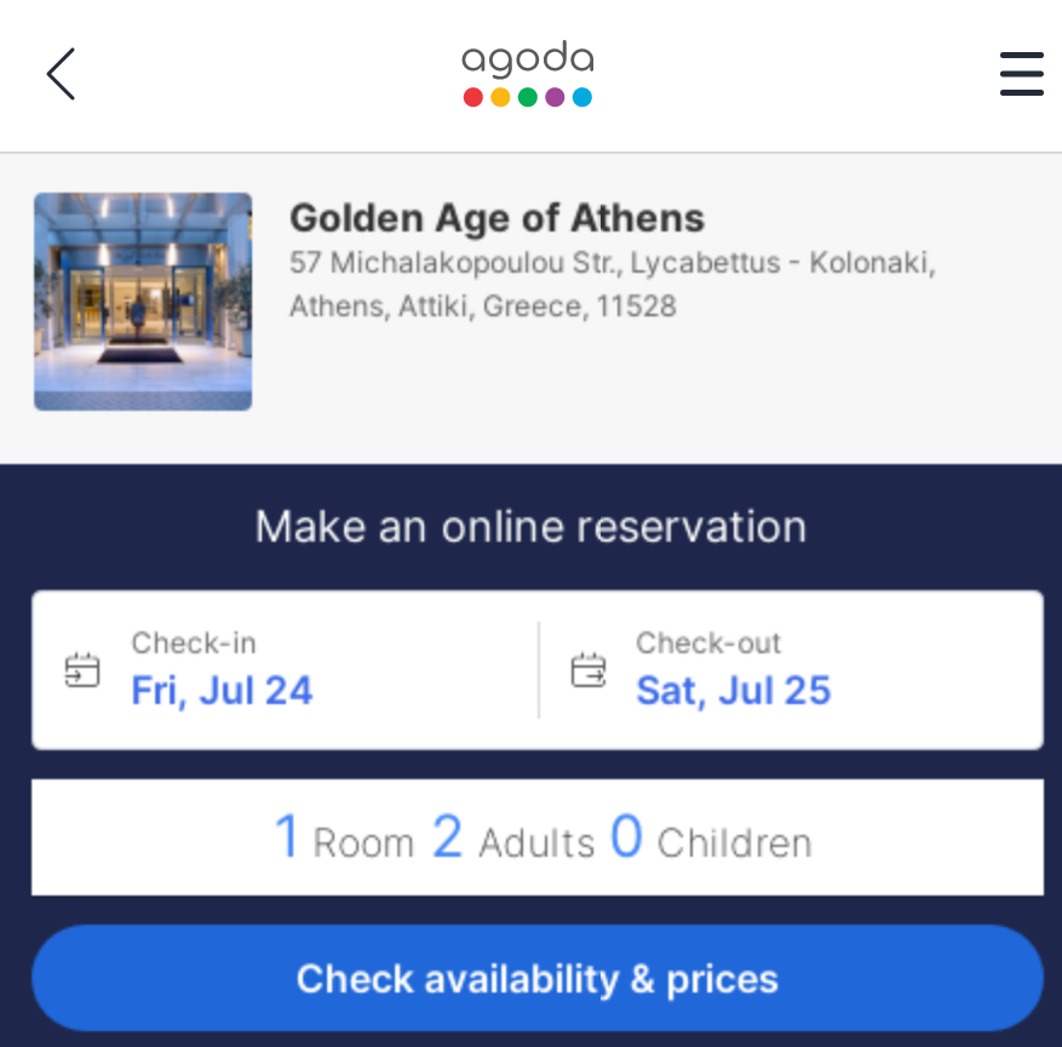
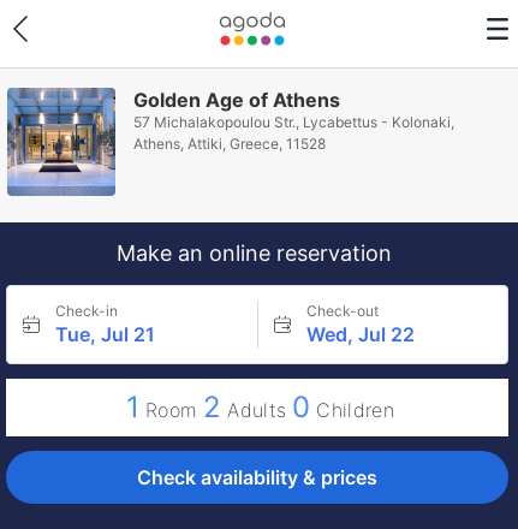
- Fri, Jul 24
+ Tue, Jul 21

- Sat, Jul 25
+ Wed, Jul 22
